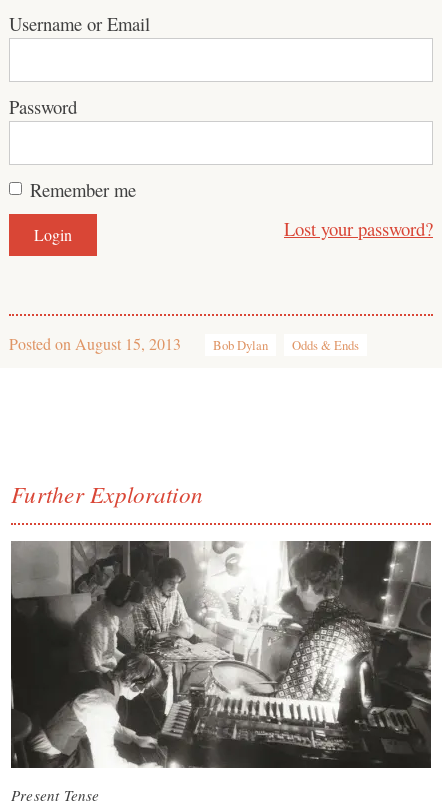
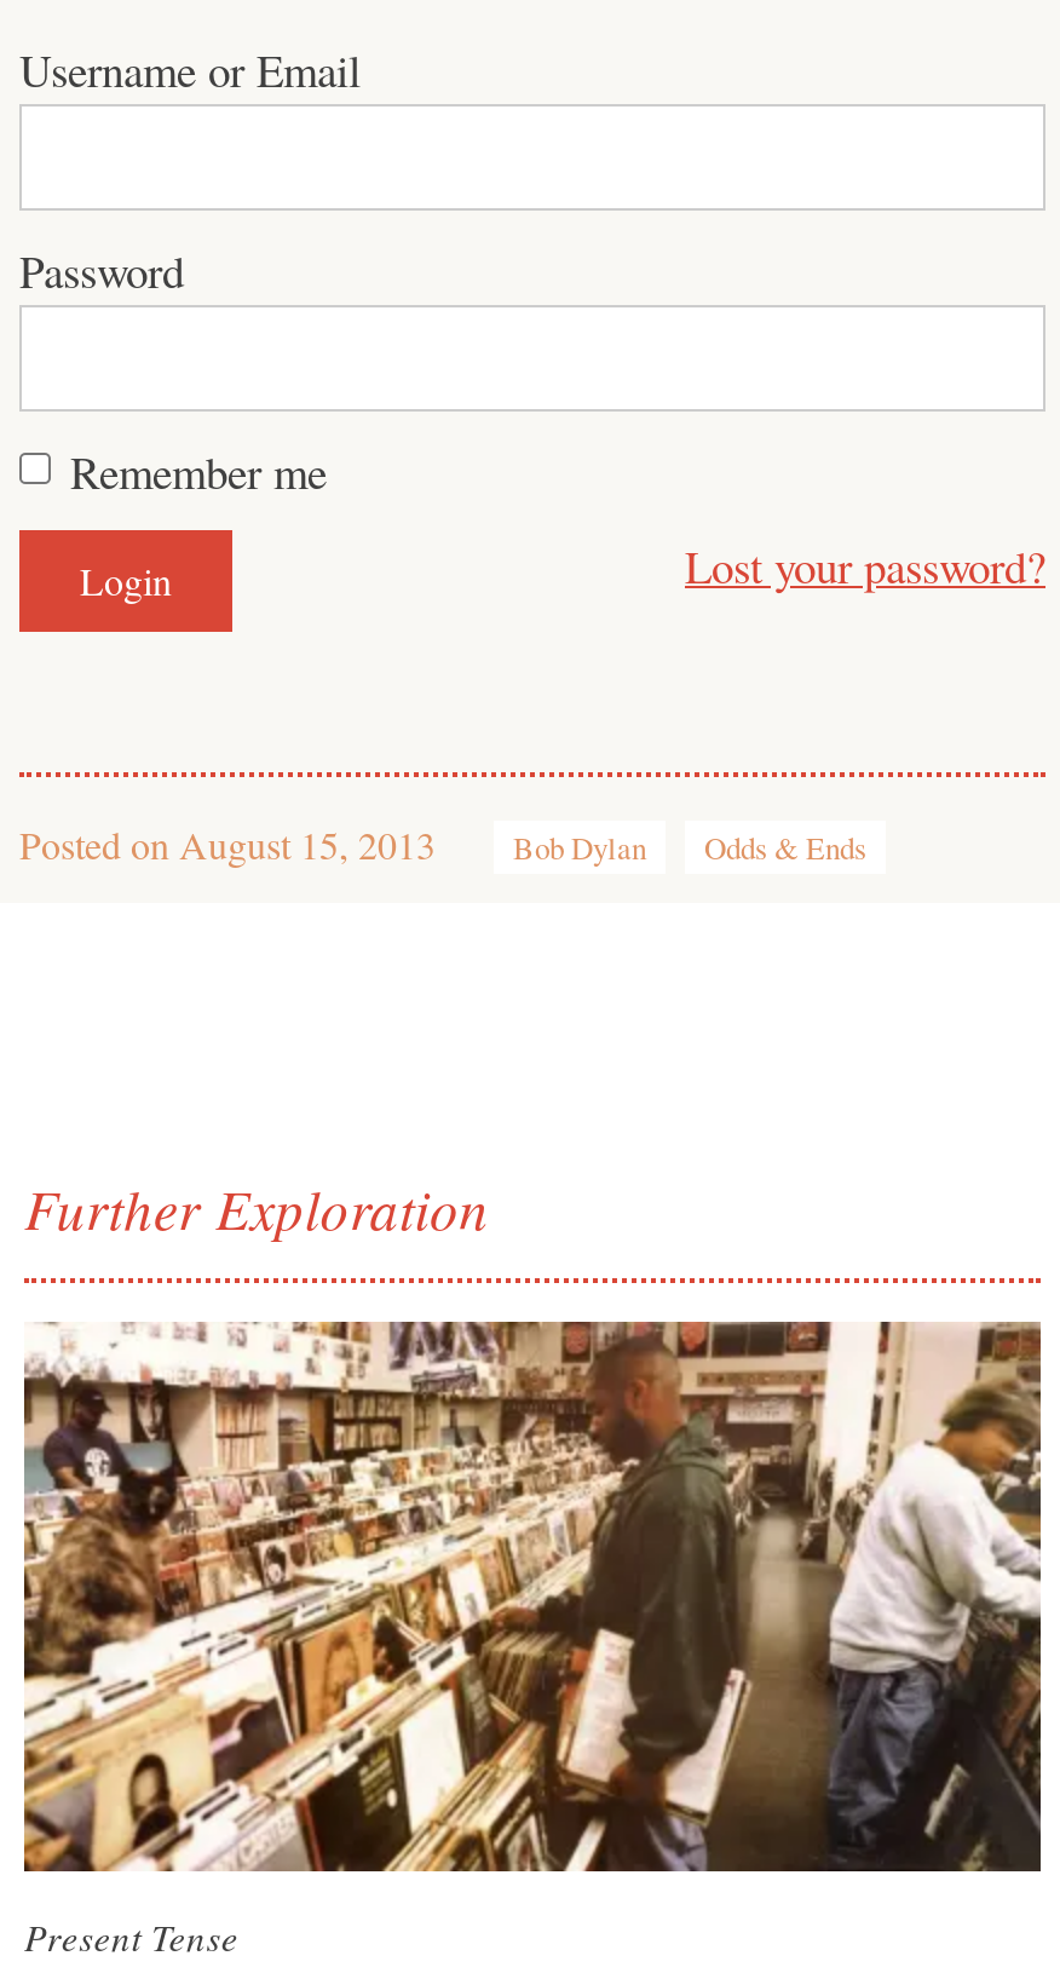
- [image]
+ [image]
